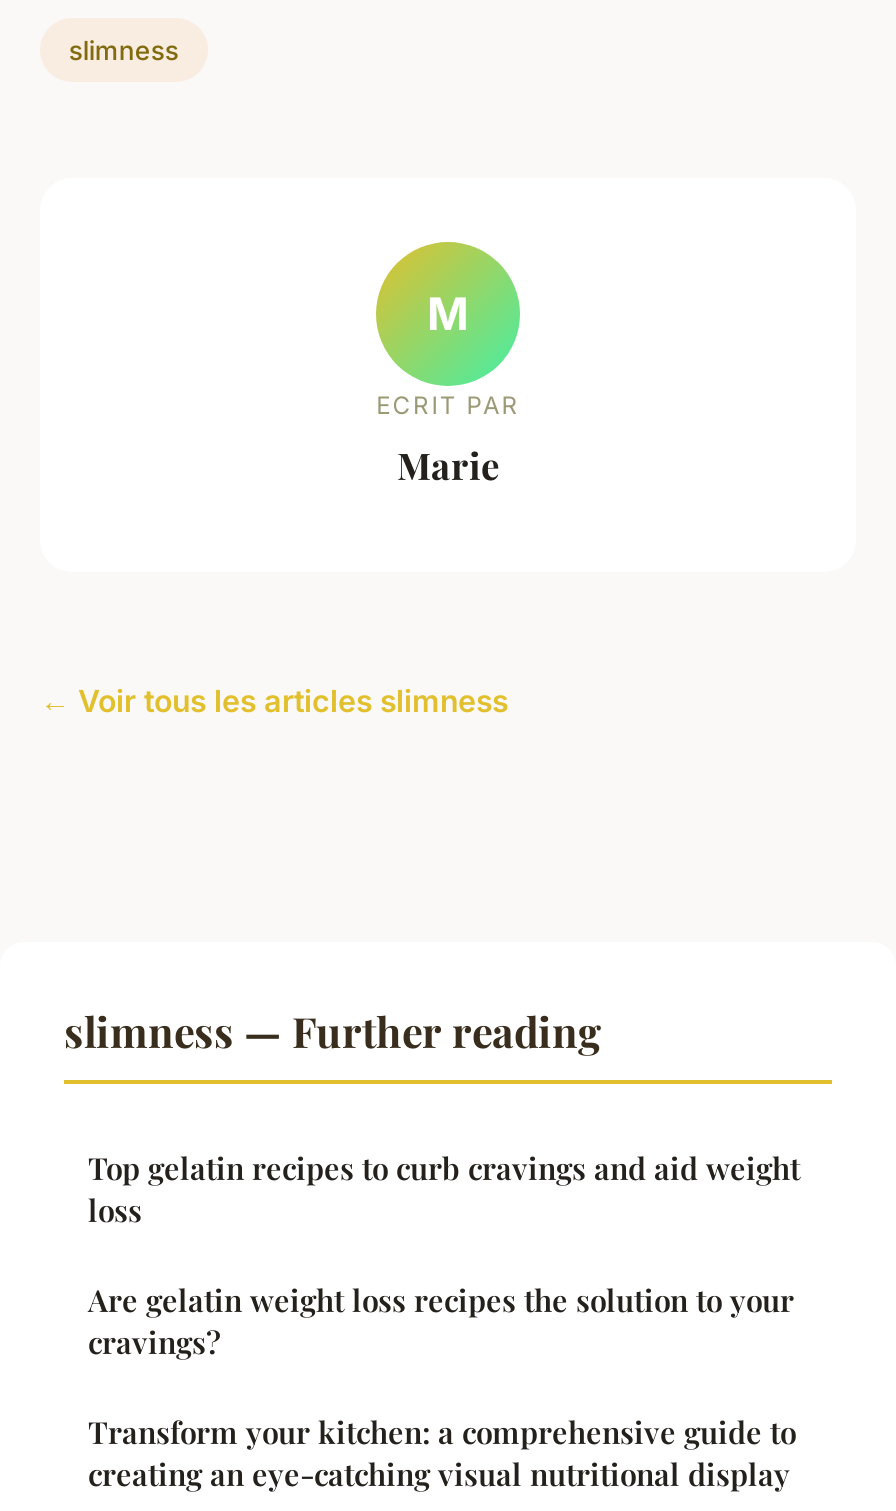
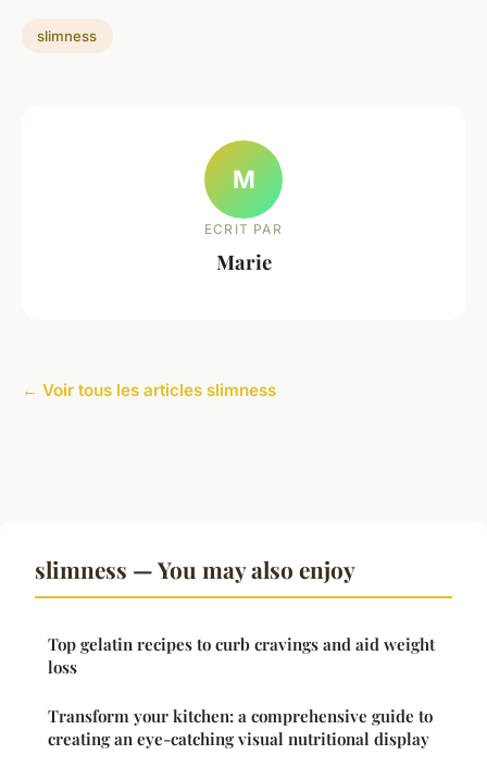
- slimness — Further reading
+ slimness — You may also enjoy

- Are gelatin weight loss recipes the solution to your
- cravings?
